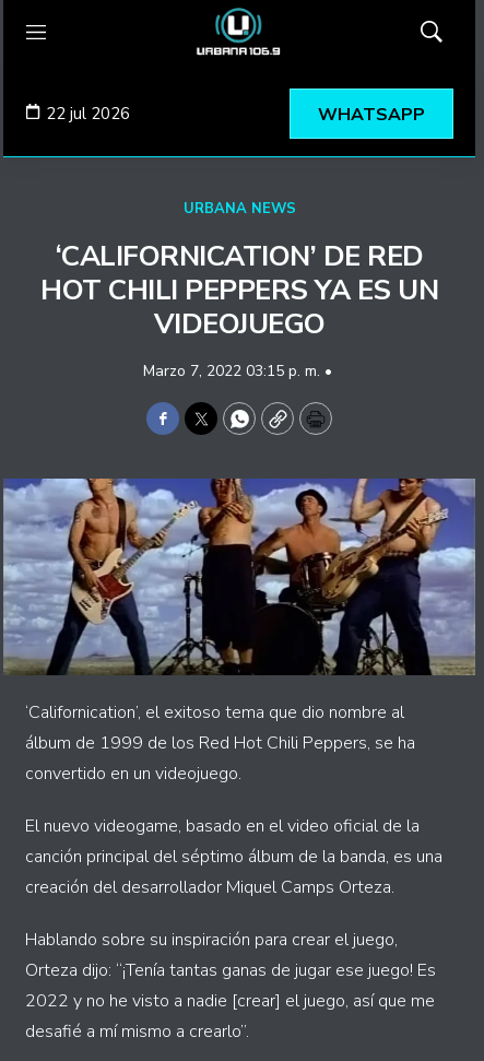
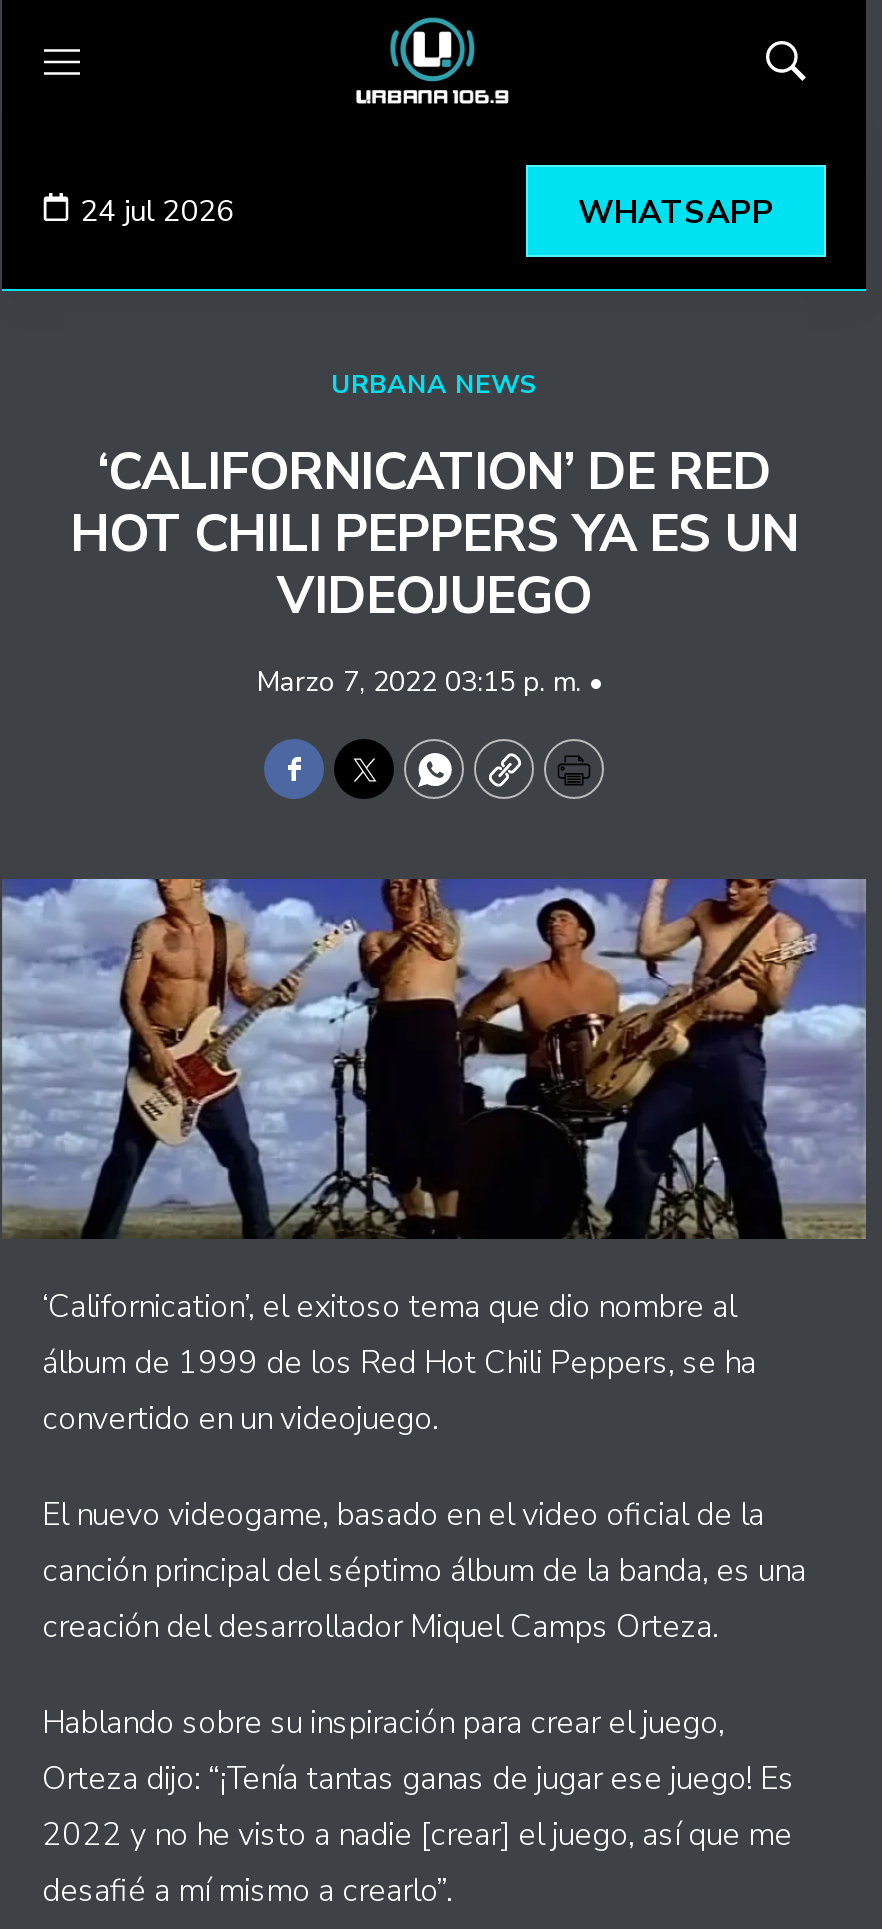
- 22 jul 2026
+ 24 jul 2026
